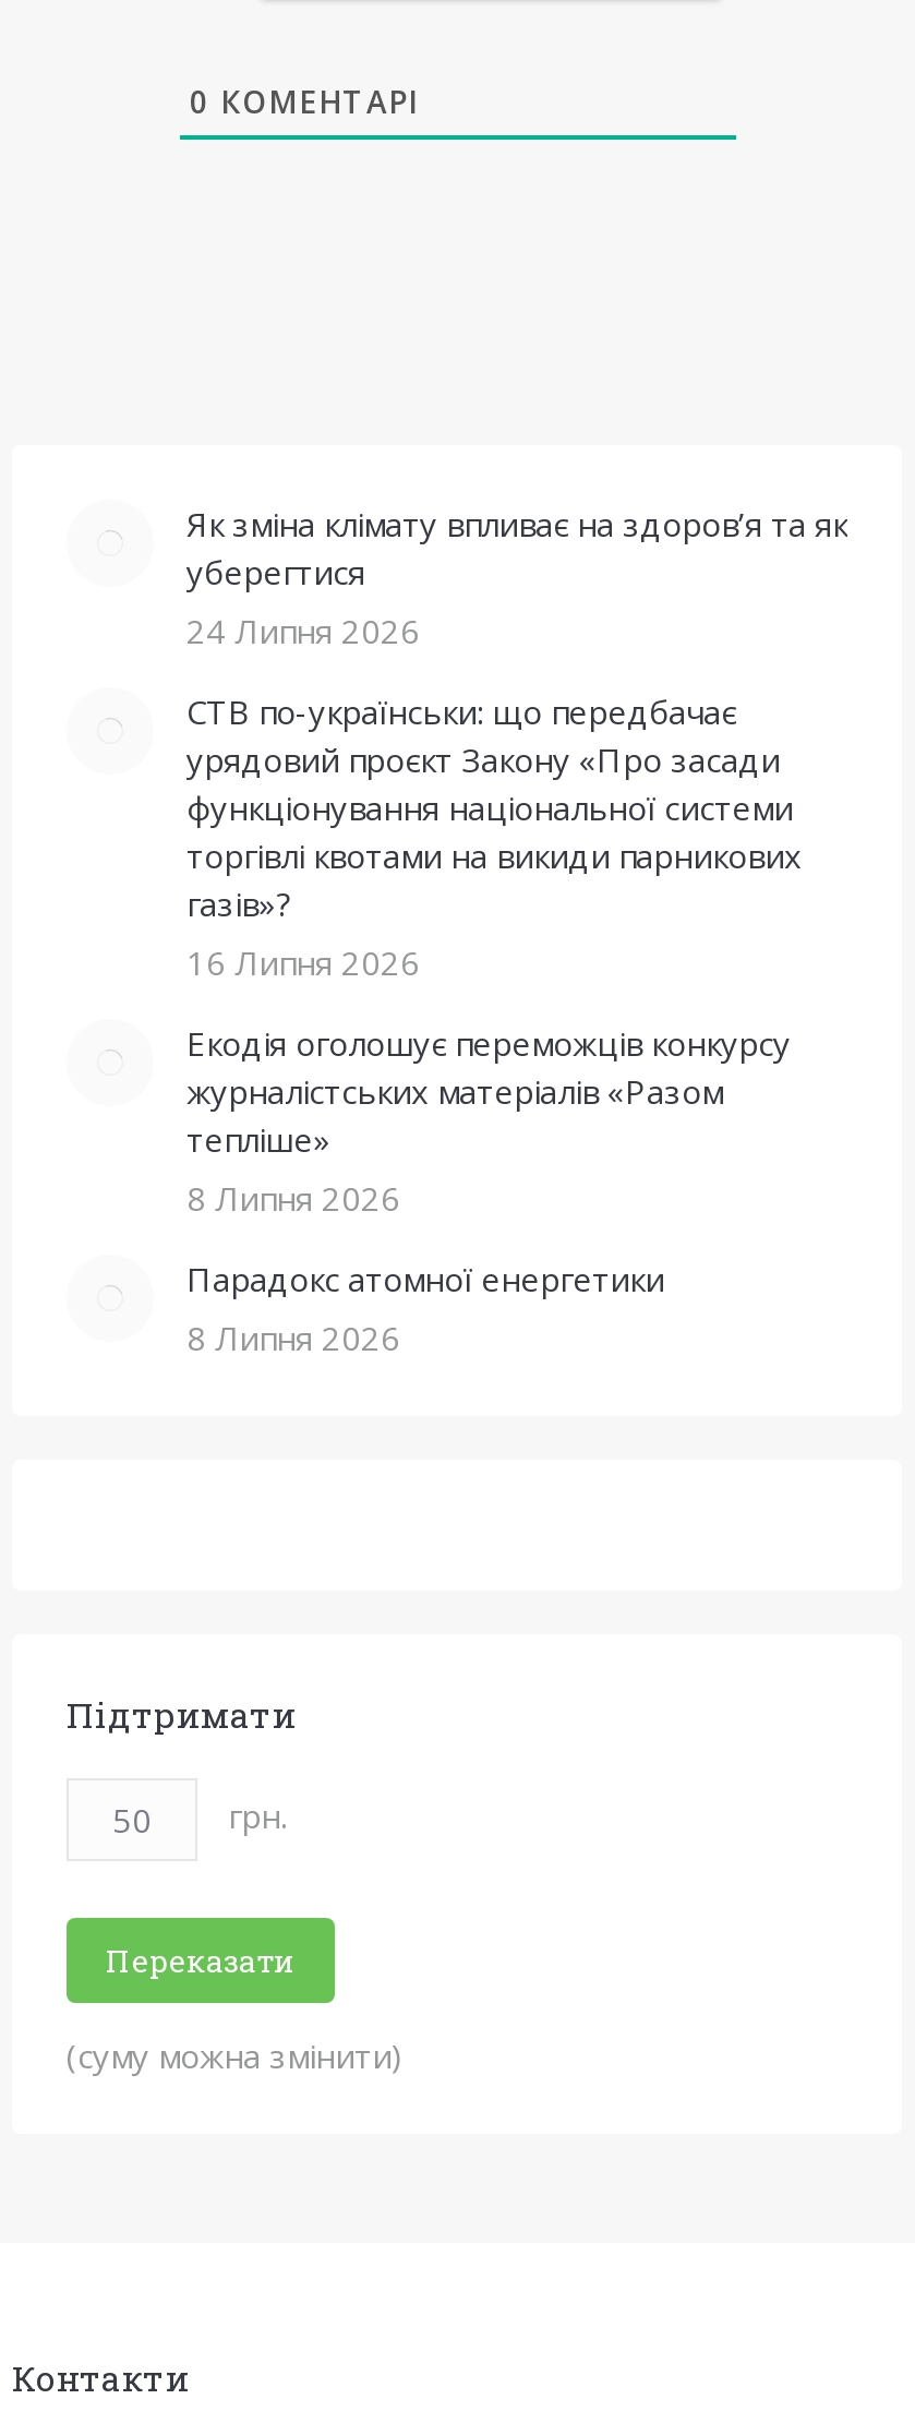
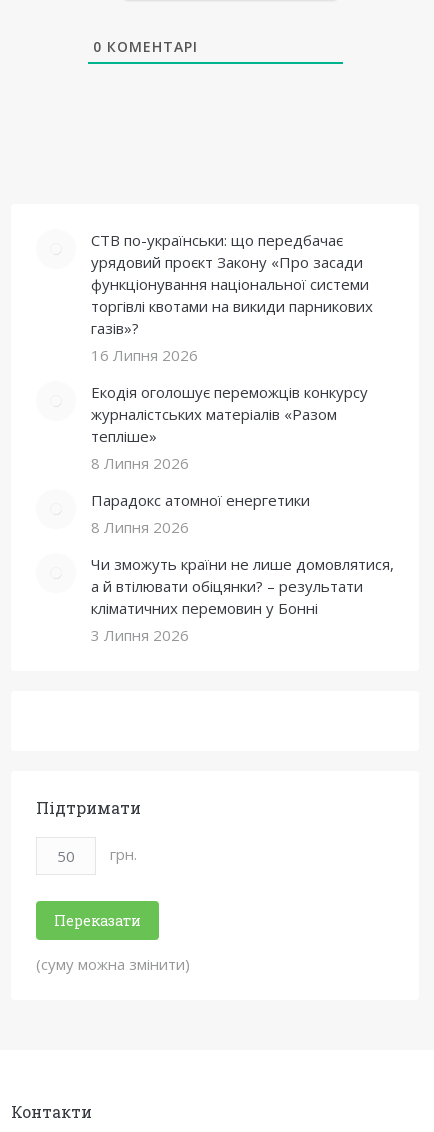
- Як зміна клімату впливає на здоров’я та як
- уберегтися
- 24 Липня 2026

moved up: СТВ по-українськи: що передбачає | урядовий проєкт Закону «Про засади | функціонування національної системи | ... | Парадокс атомної енергетики | 8 Липня 2026

+ Чи зможуть країни не лише домовлятися,
+ а й втілювати обіцянки? – результати
+ кліматичних перемовин у Бонні
+ 3 Липня 2026
